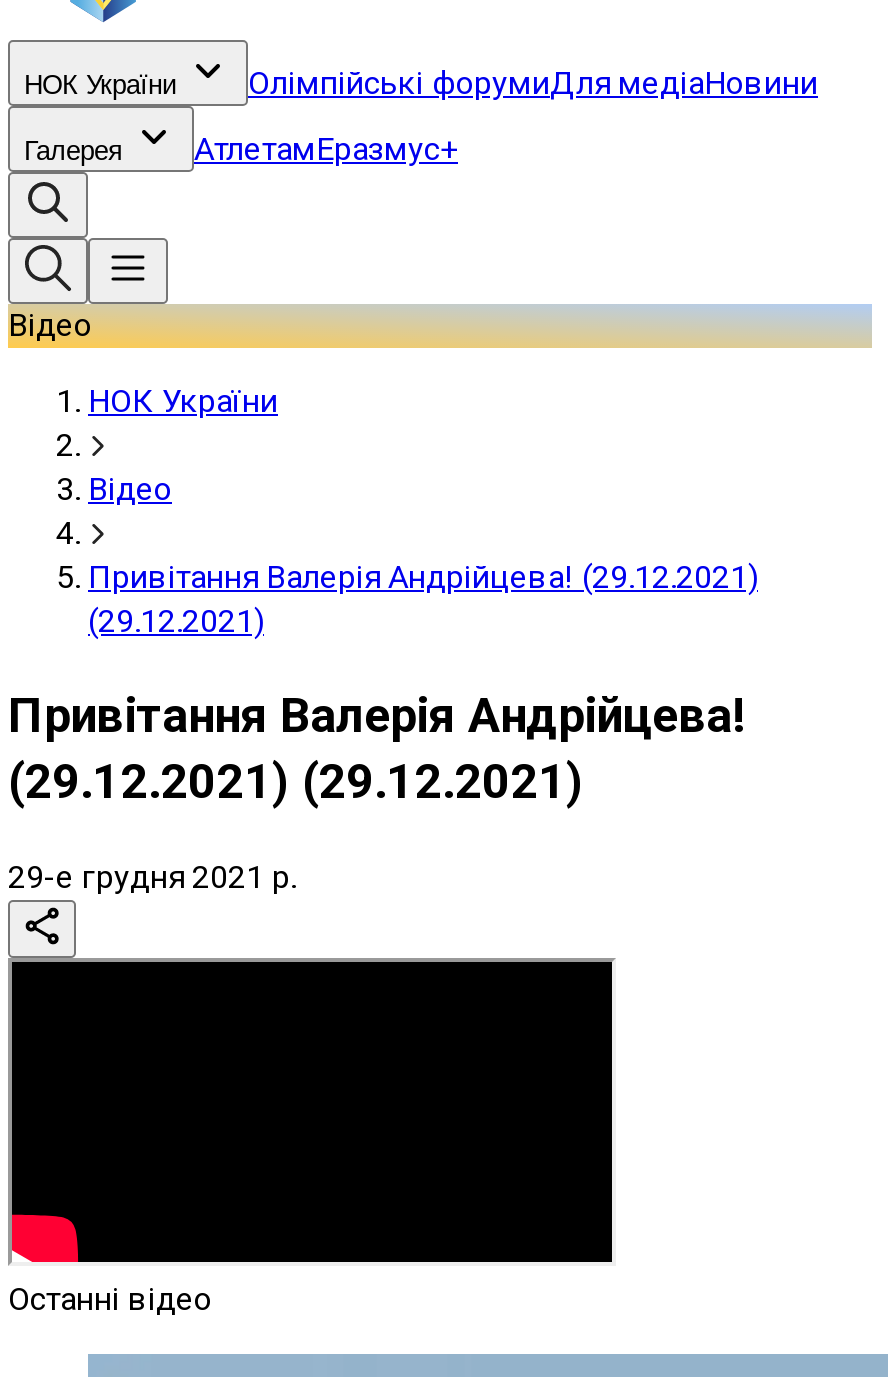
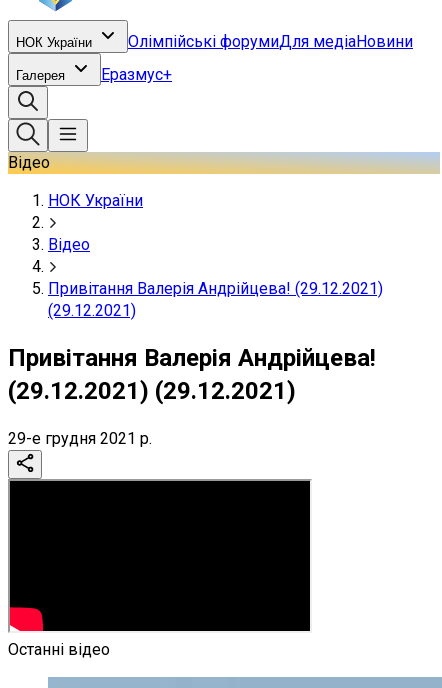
- АтлетамЕразмус+
+ Еразмус+
